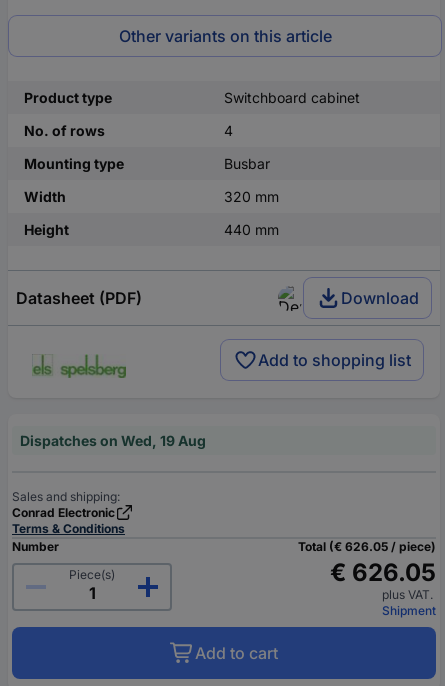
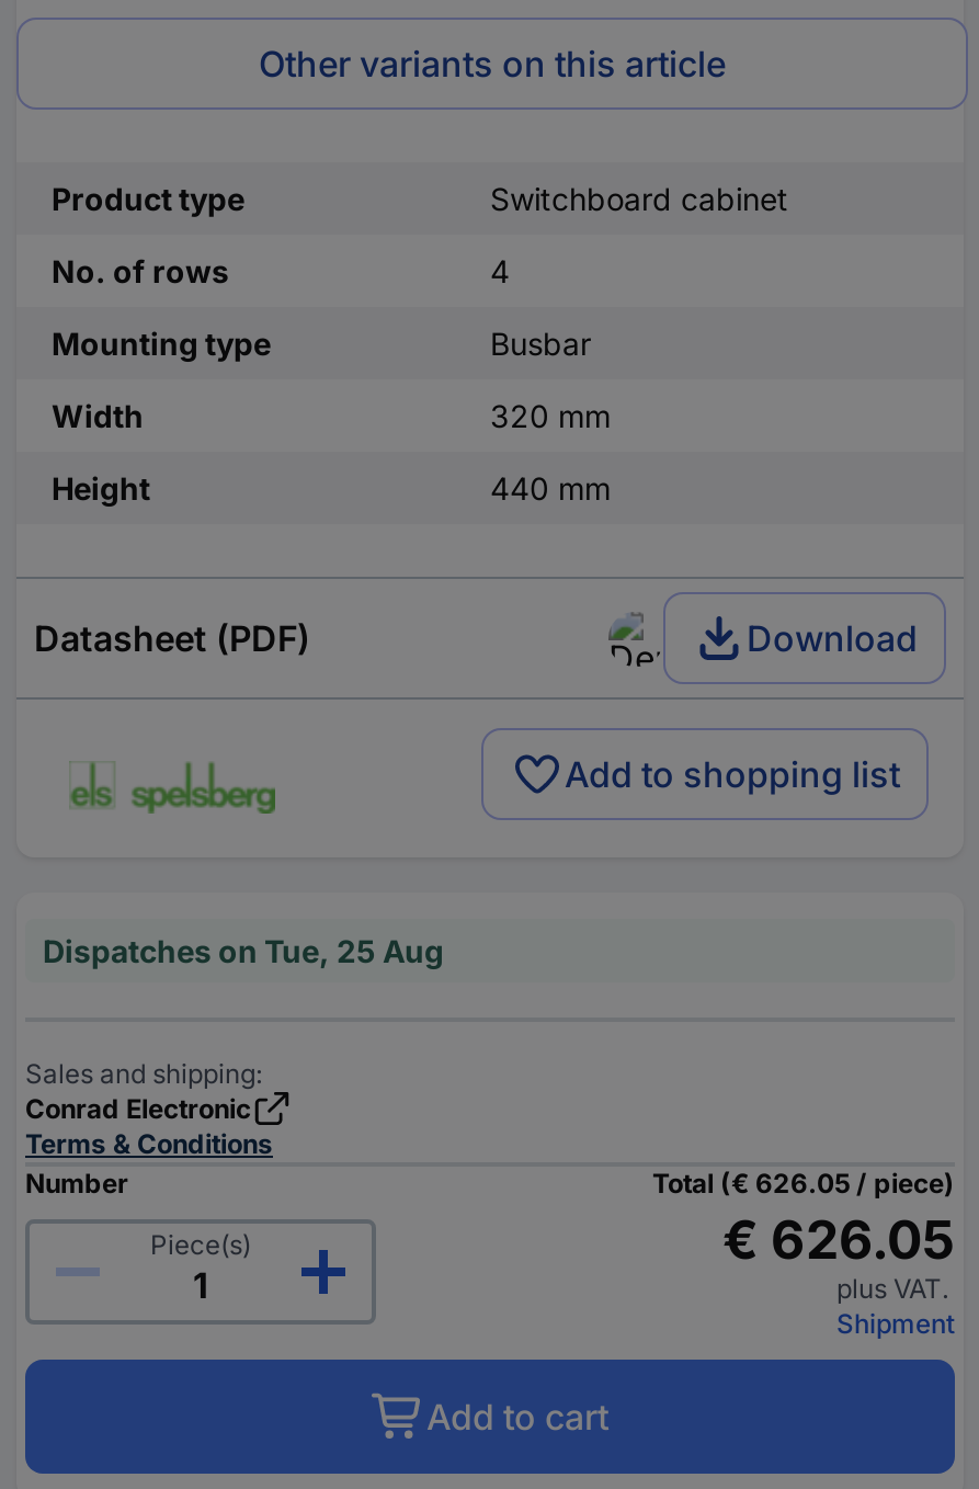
- Dispatches on Wed, 19 Aug
+ Dispatches on Tue, 25 Aug
